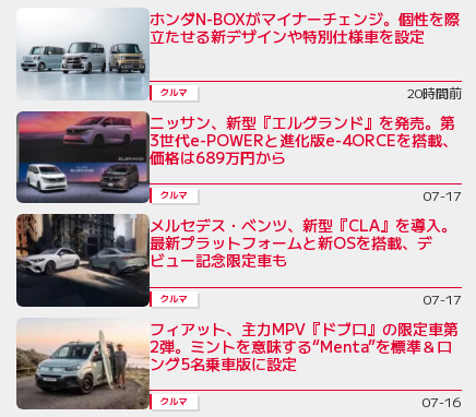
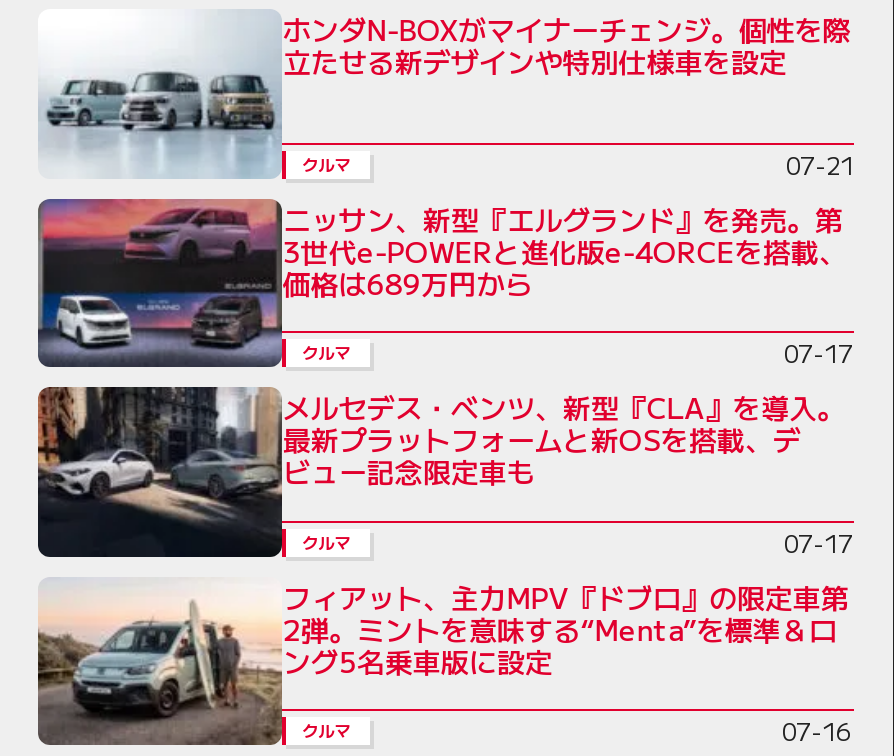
- 20時間前
+ 07-21
